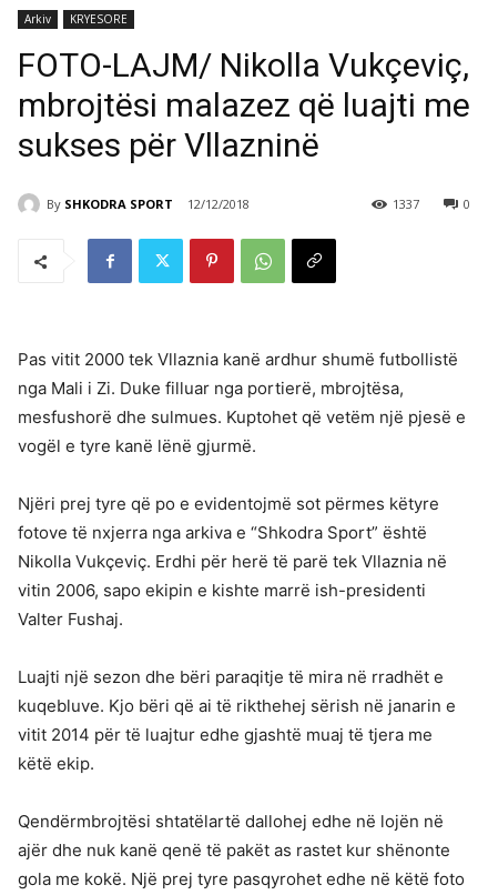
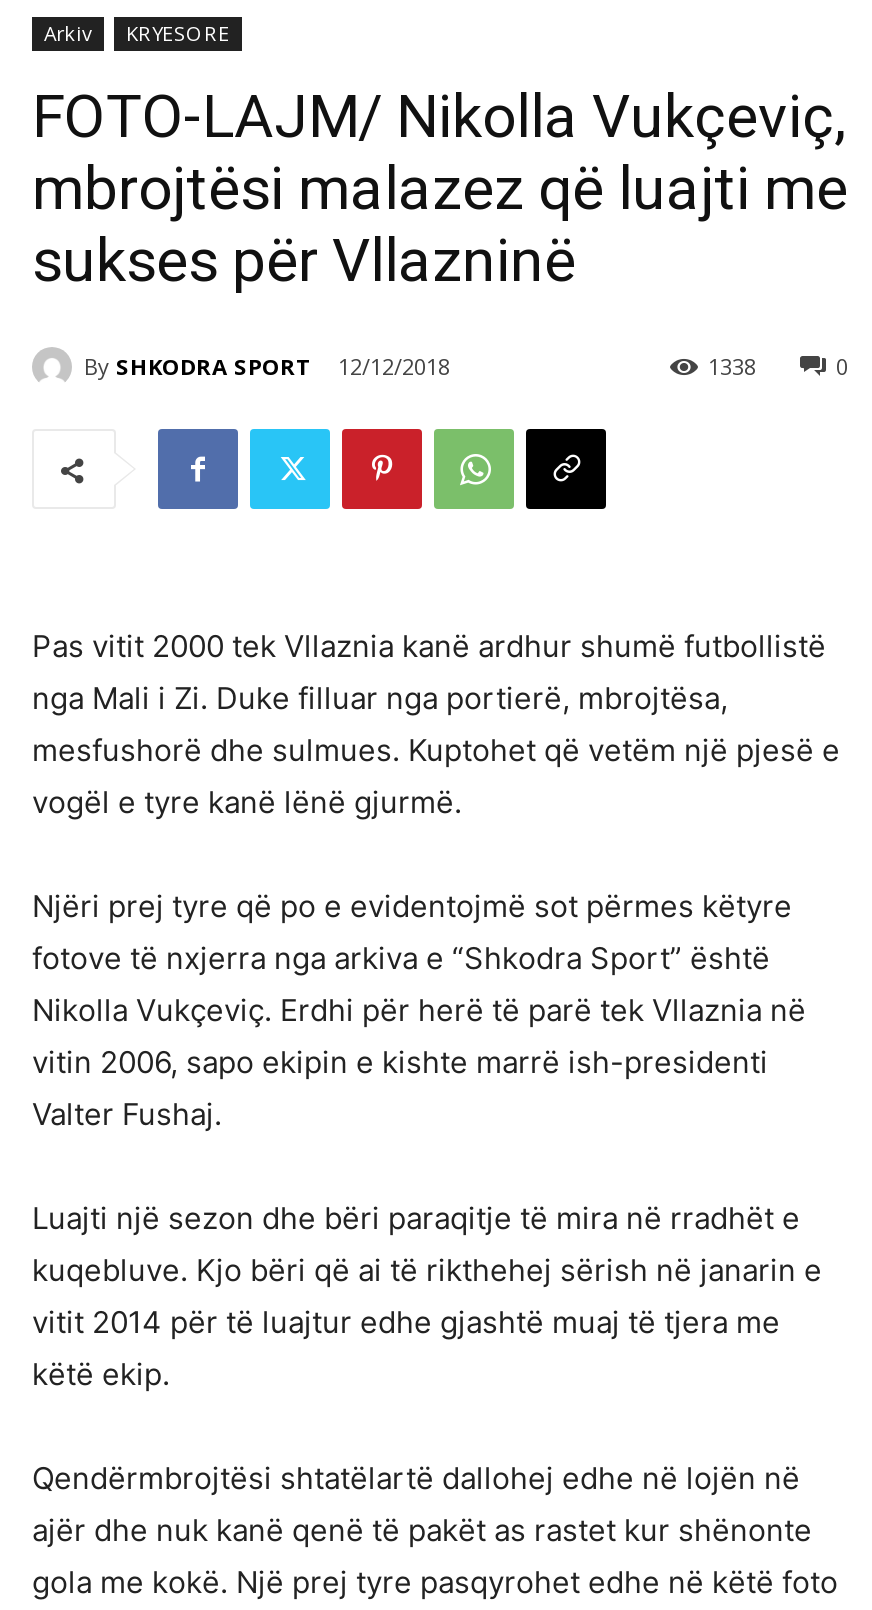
- 1337
+ 1338
